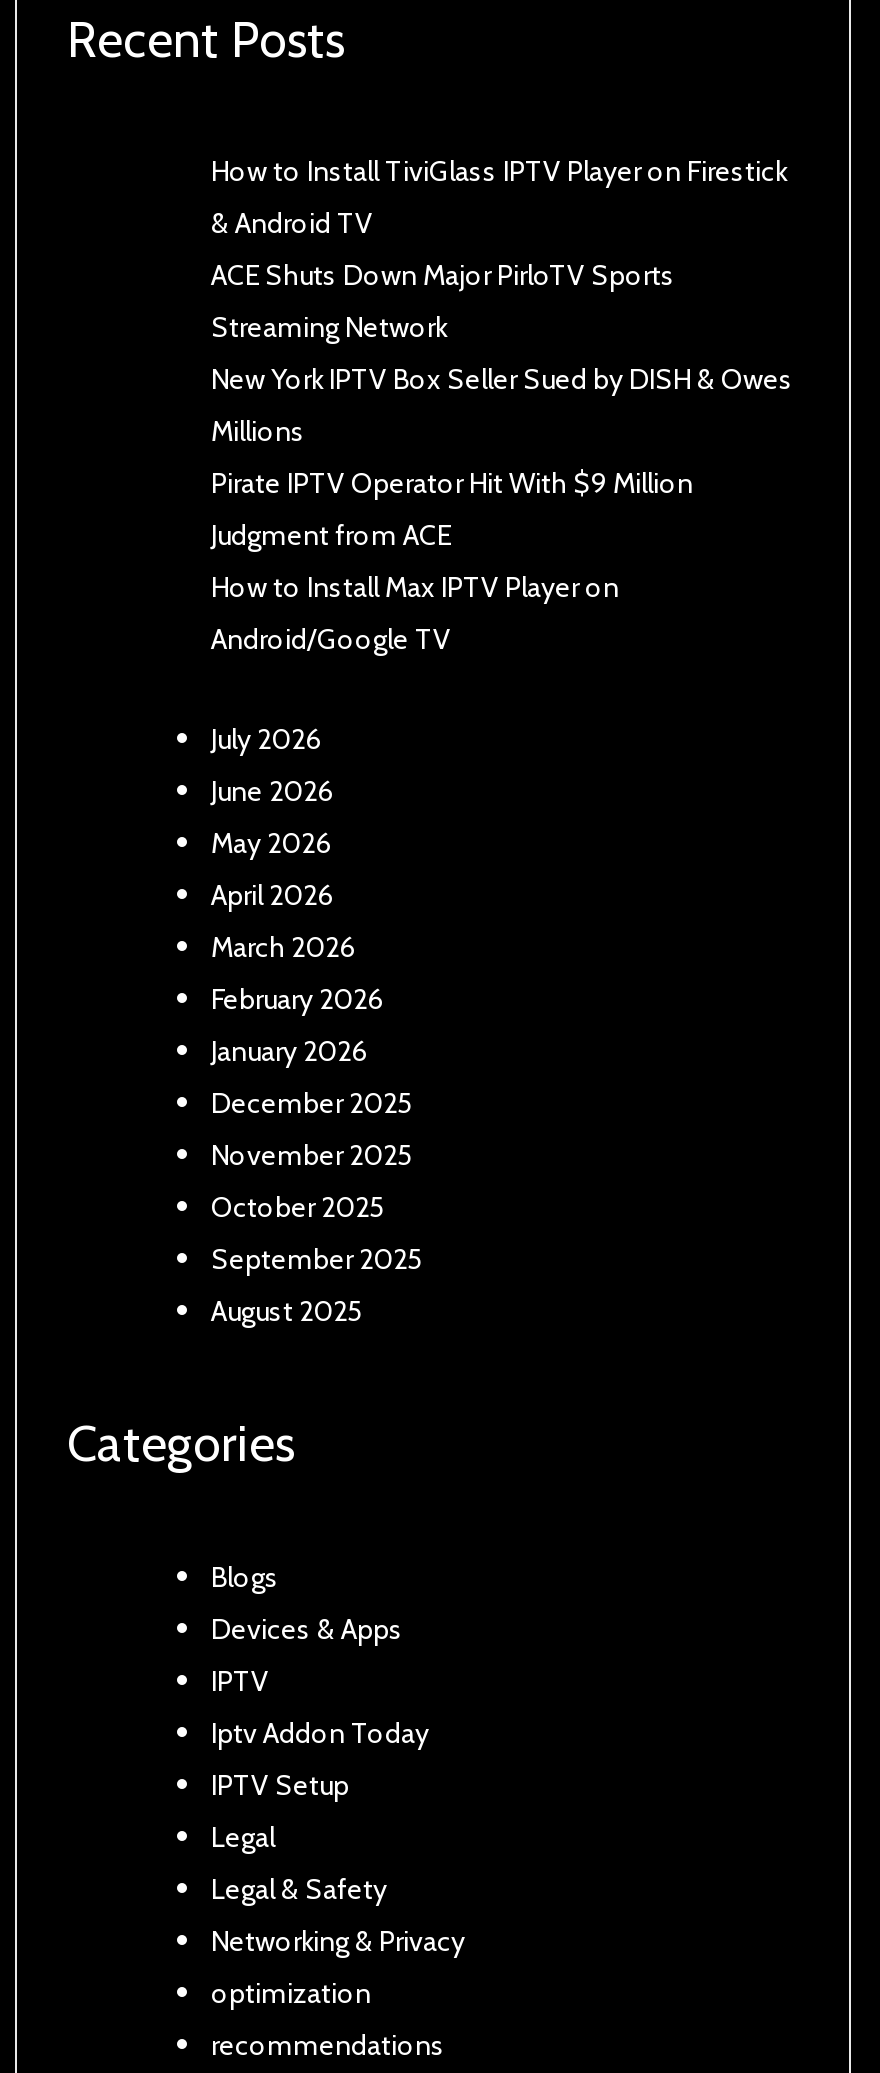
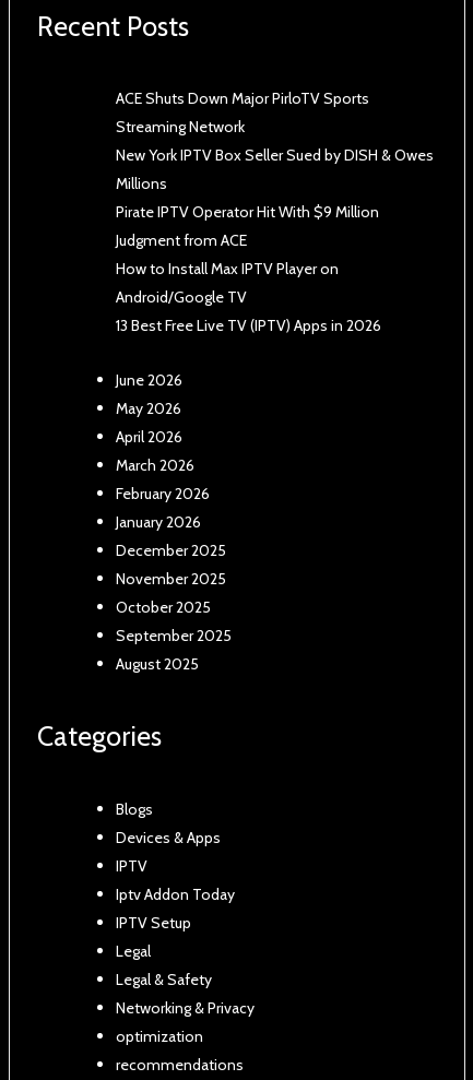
- How to Install TiviGlass IPTV Player on Firestick
- & Android TV

- July 2026
+ 13 Best Free Live TV (IPTV) Apps in 2026
